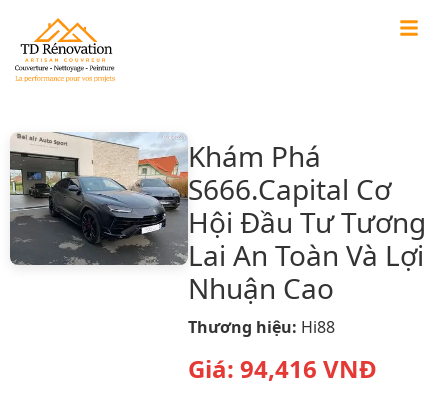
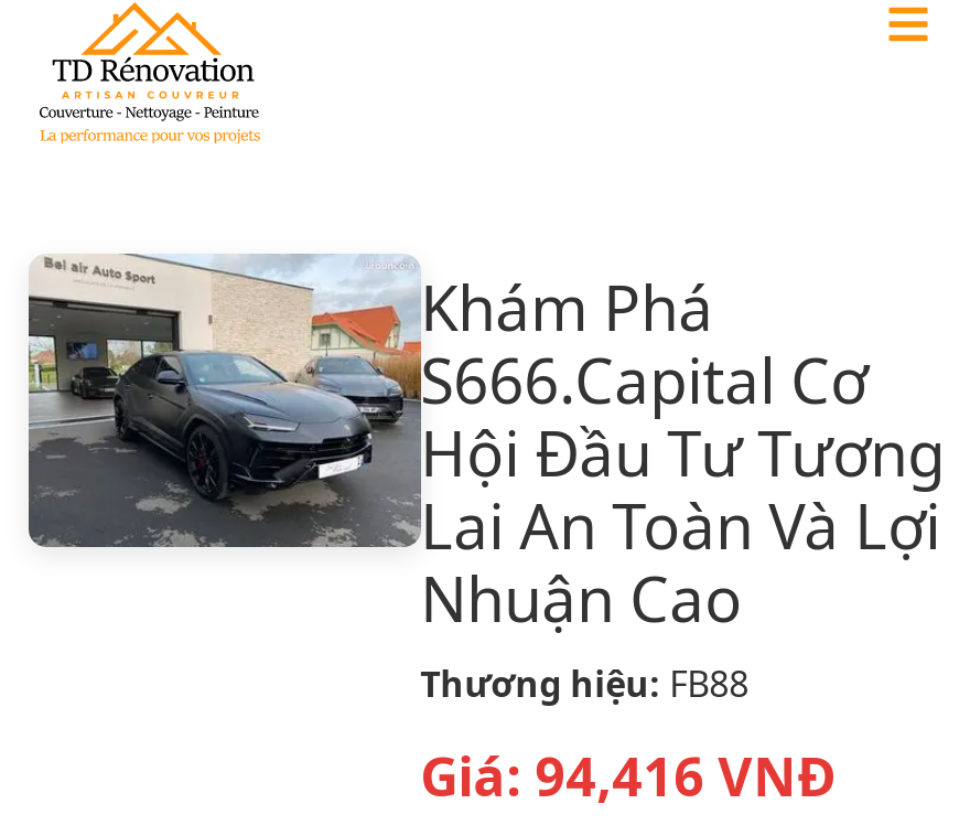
- Thương hiệu: Hi88
+ Thương hiệu: FB88
